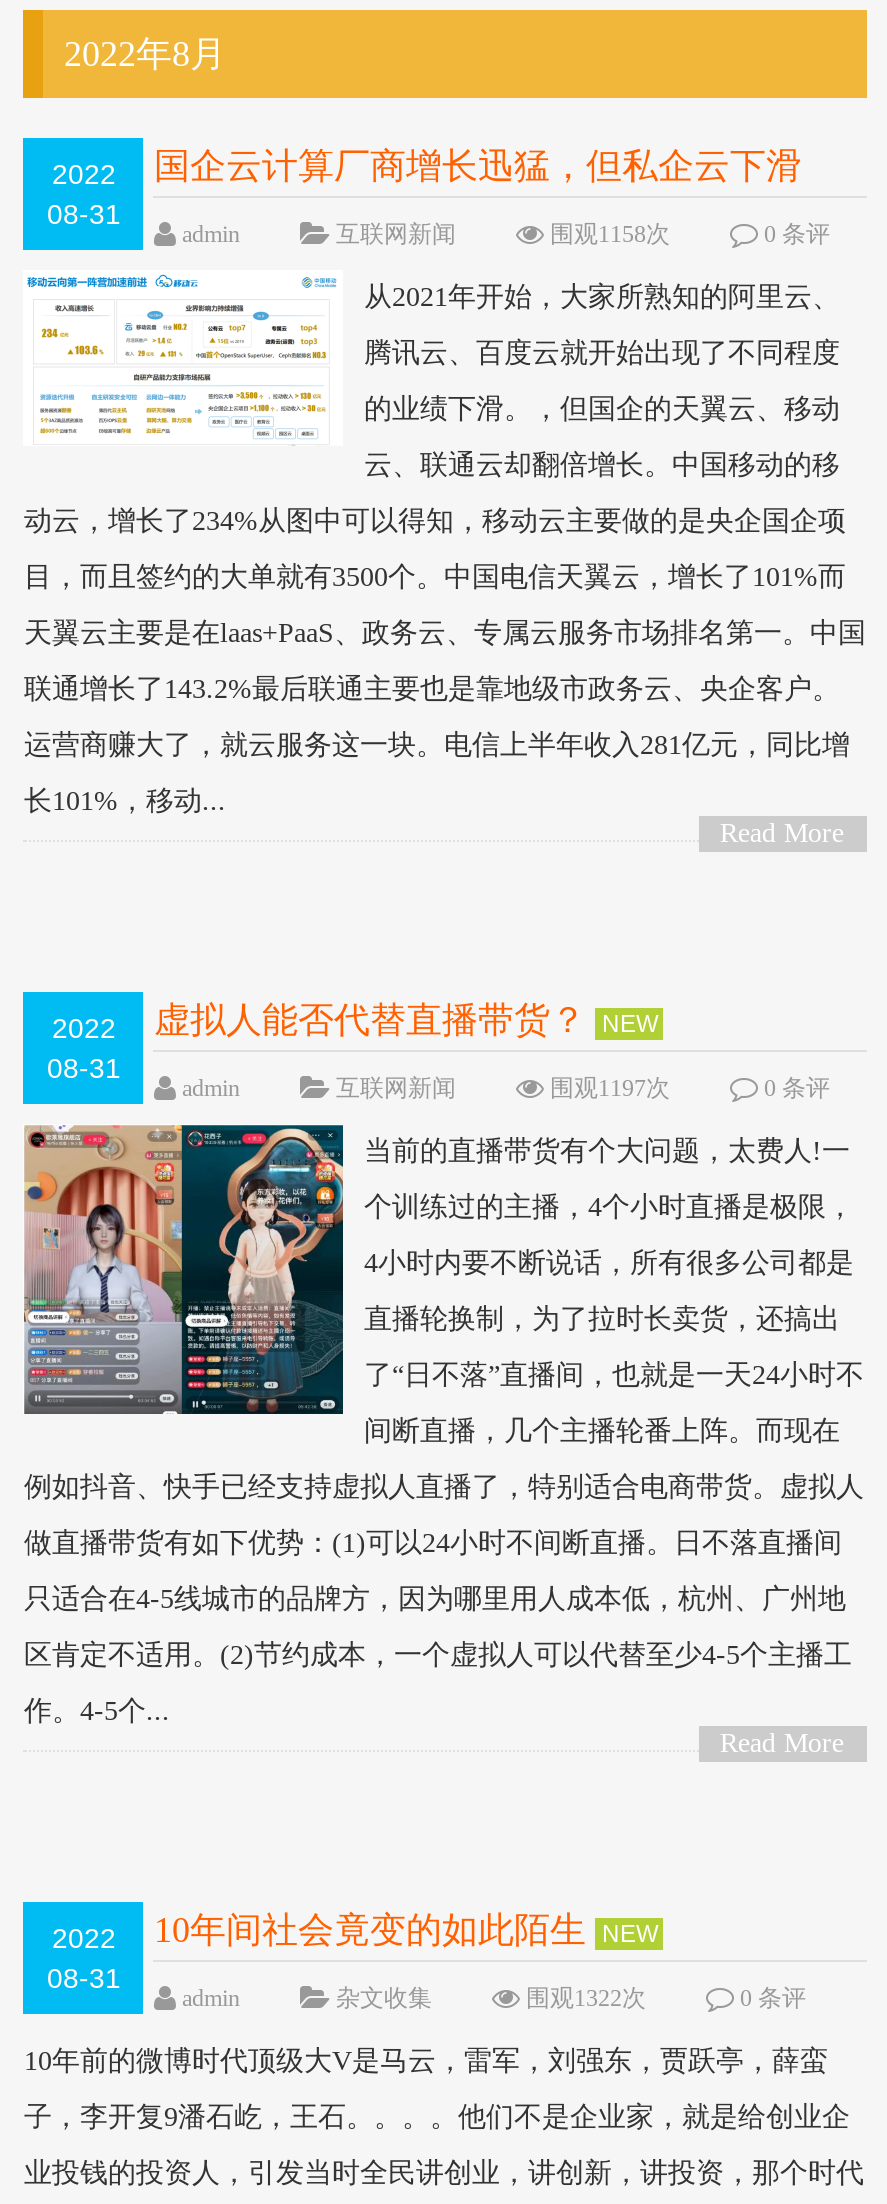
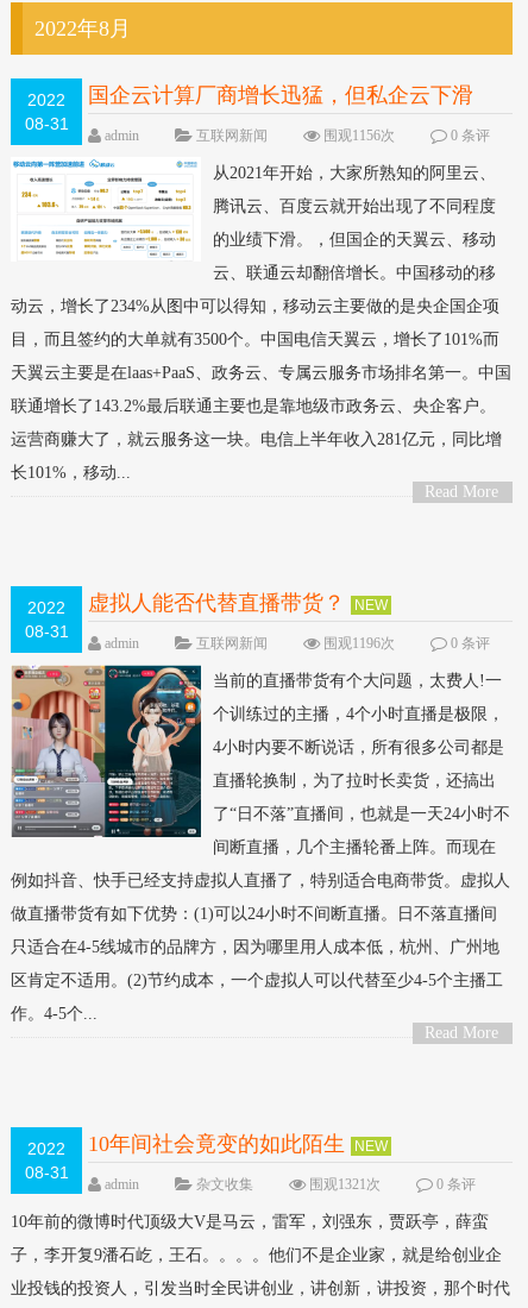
- 围观1158次
+ 围观1156次

- 围观1197次
+ 围观1196次

- 围观1322次
+ 围观1321次
